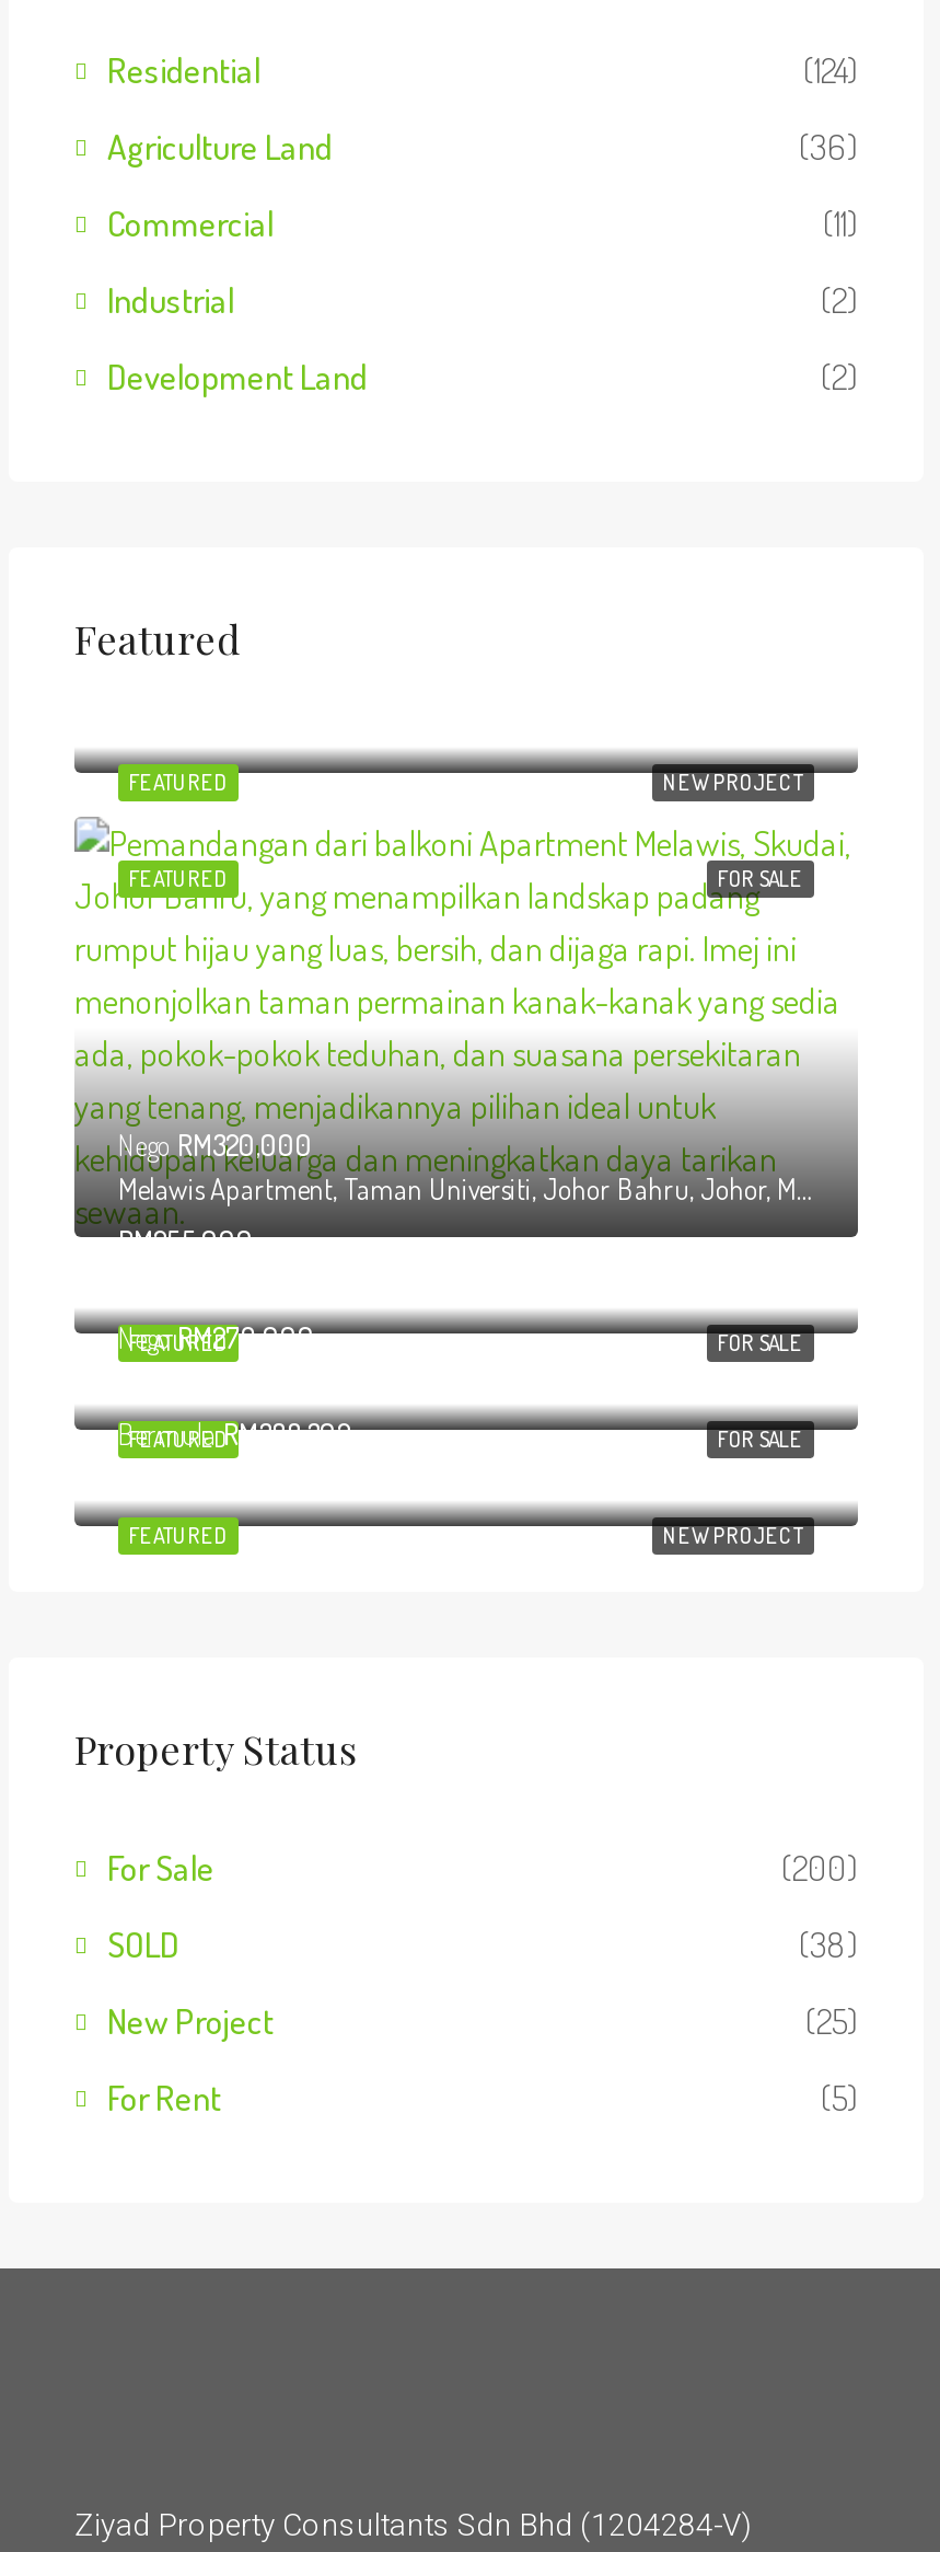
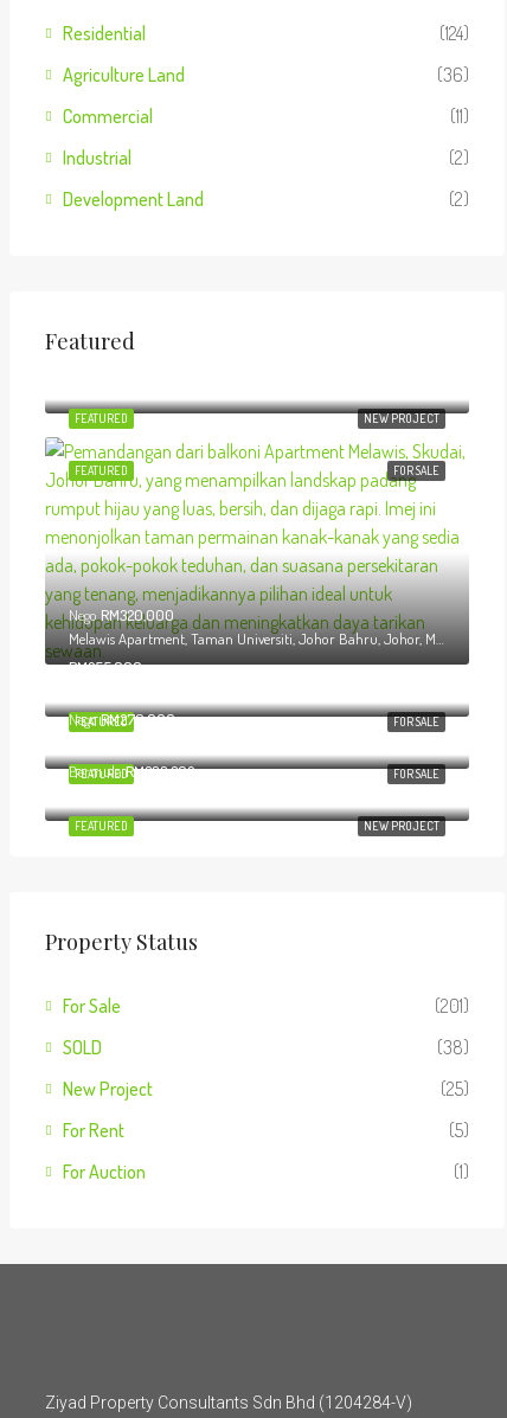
- (200)
+ (201)

+ For Auction
+ (1)
